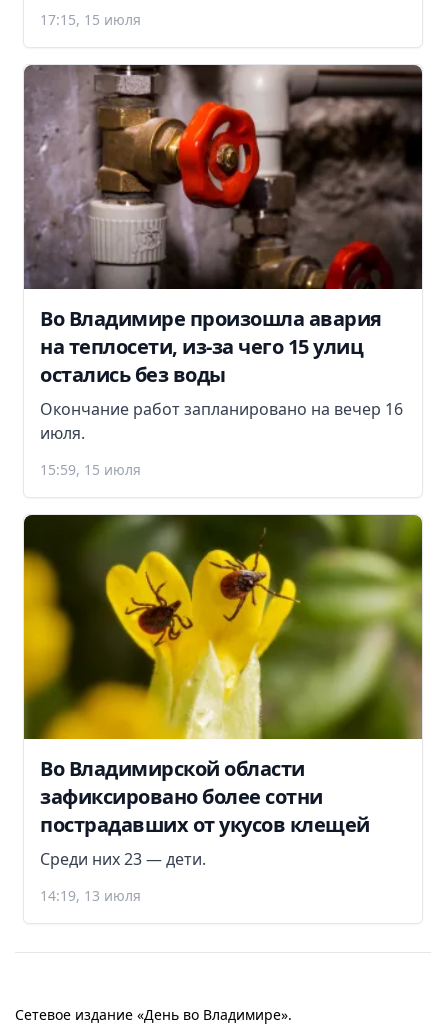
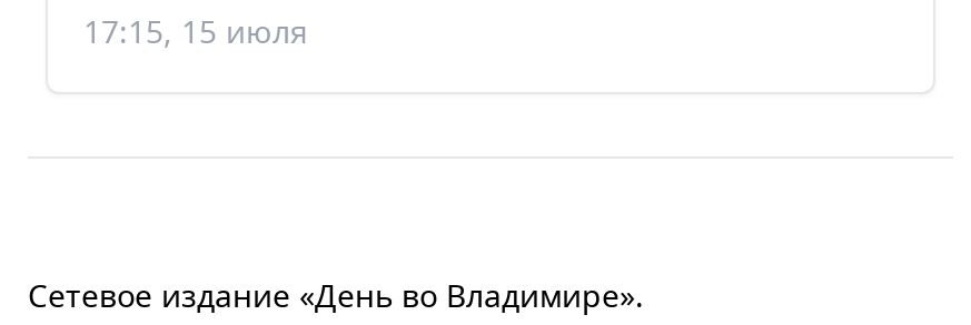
- [image]
- Во Владимире произошла авария
- на теплосети, из-за чего 15 улиц
- остались без воды
- Окончание работ запланировано на вечер 16
- июля.
- 15:59, 15 июля

- [image]
- Во Владимирской области
- зафиксировано более сотни
- пострадавших от укусов клещей
- Среди них 23 — дети.
- 14:19, 13 июля
